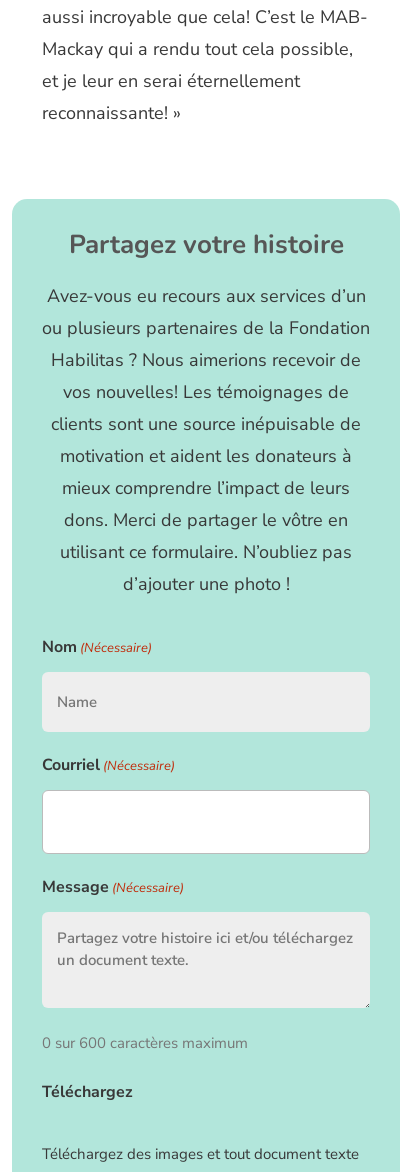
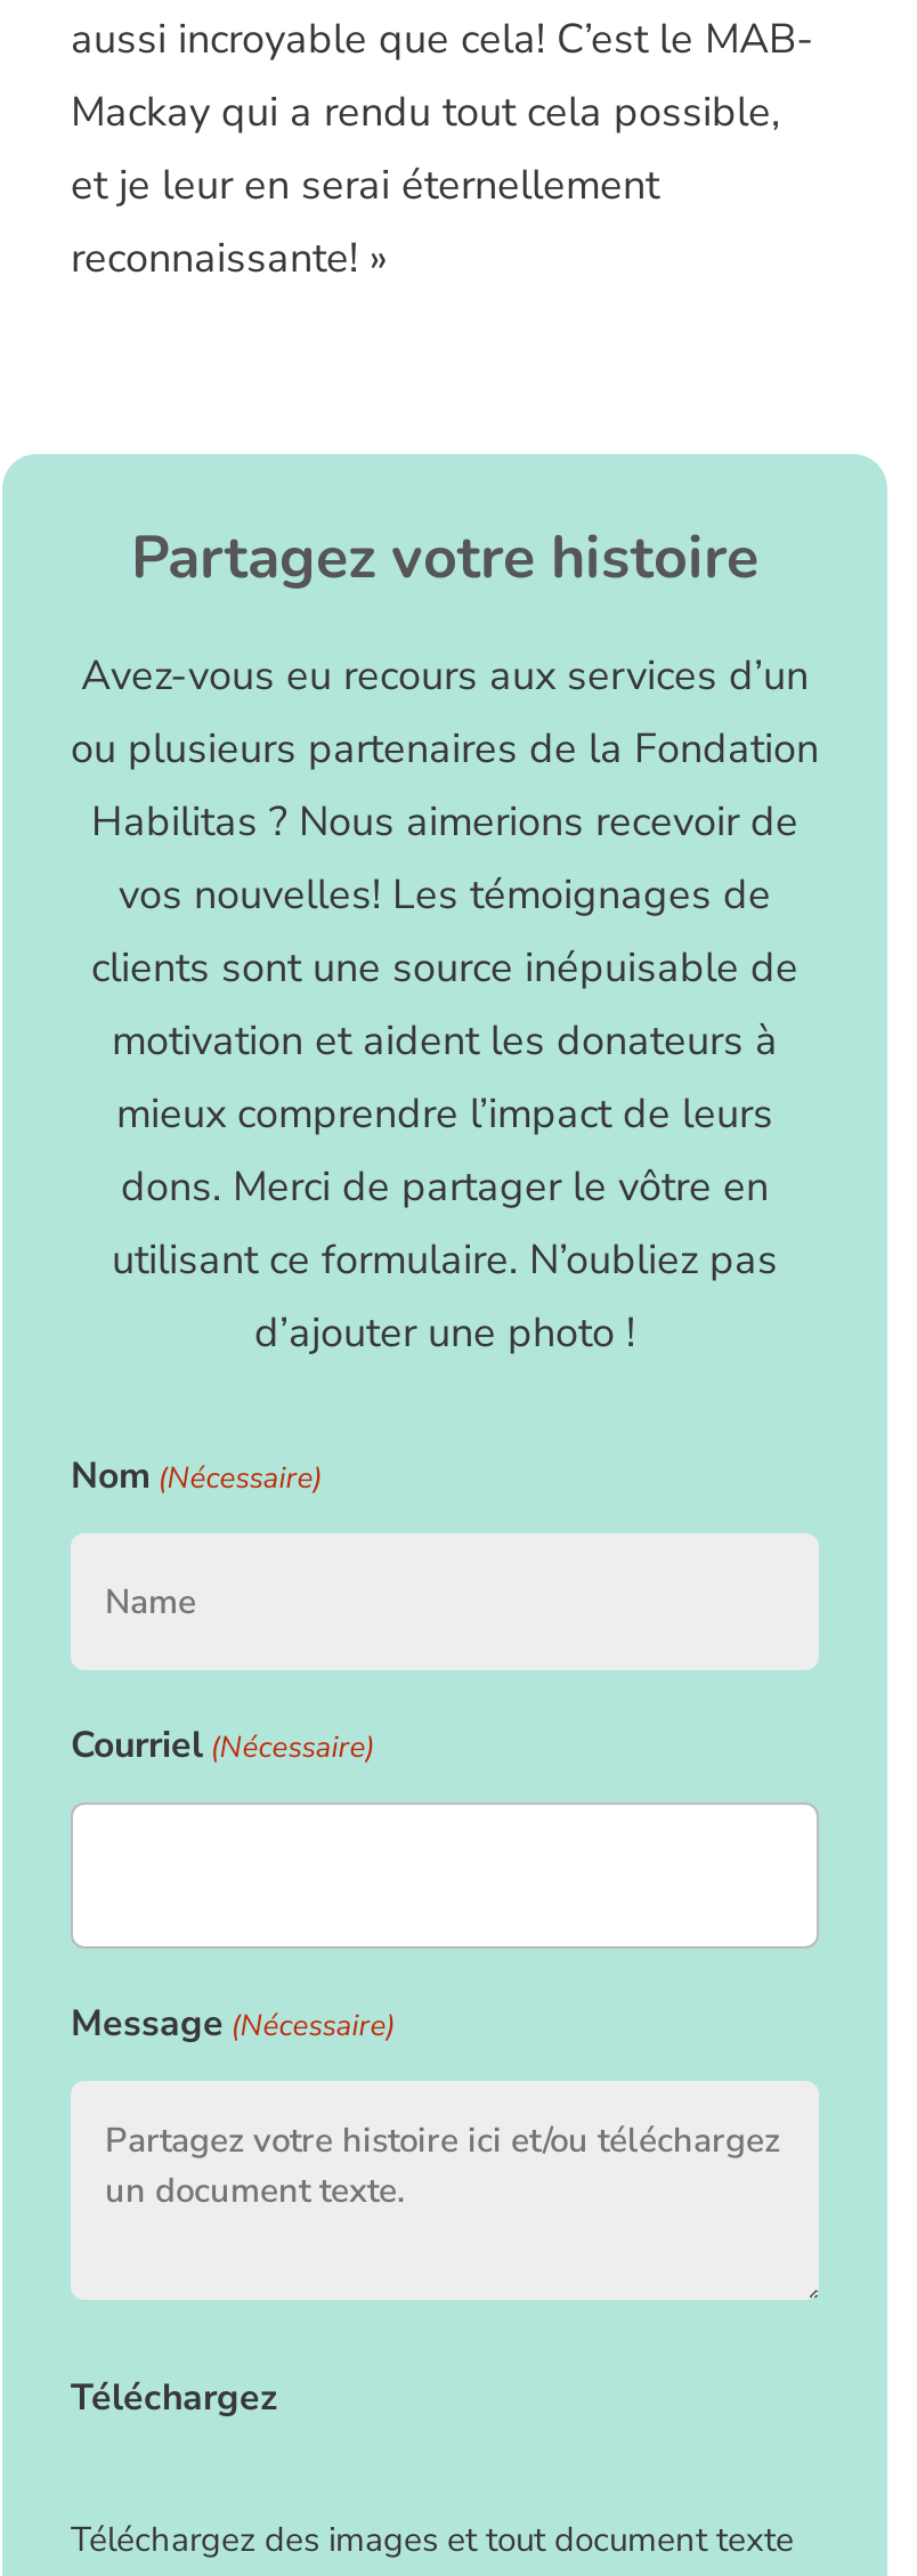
- 0 sur 600 caractères maximum
